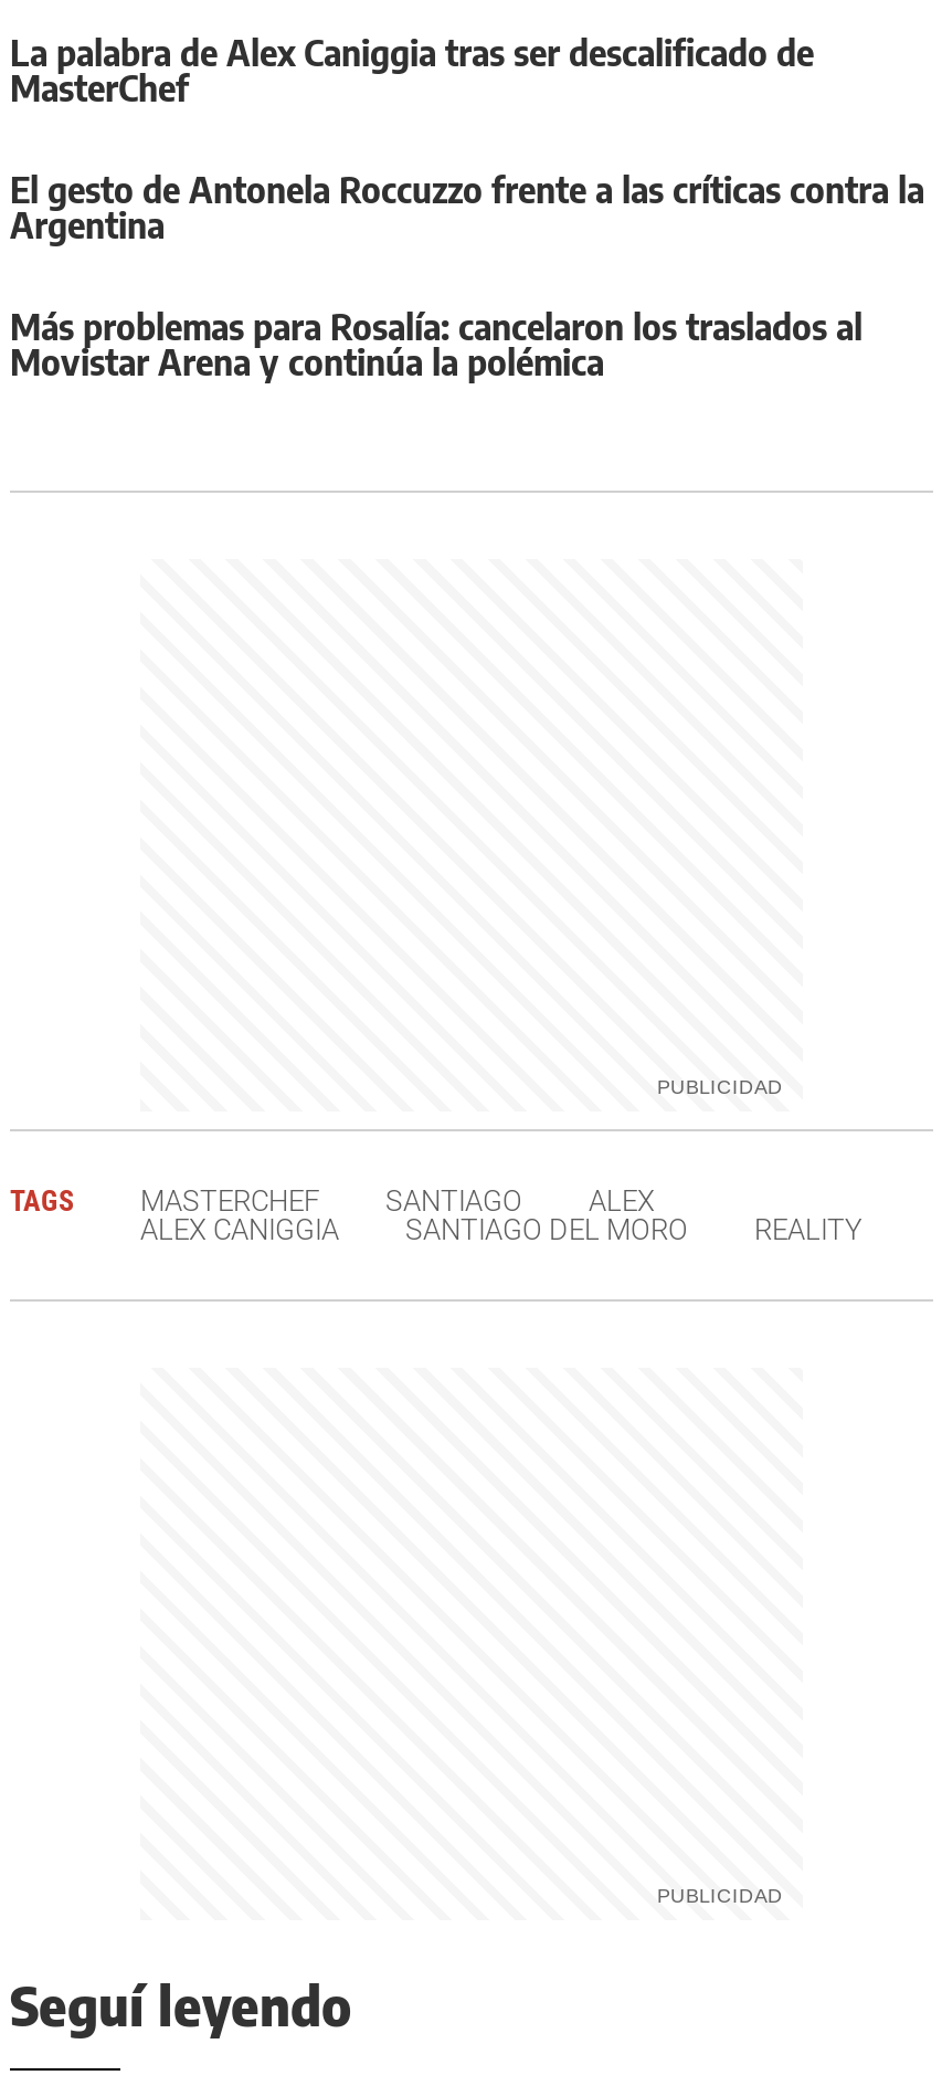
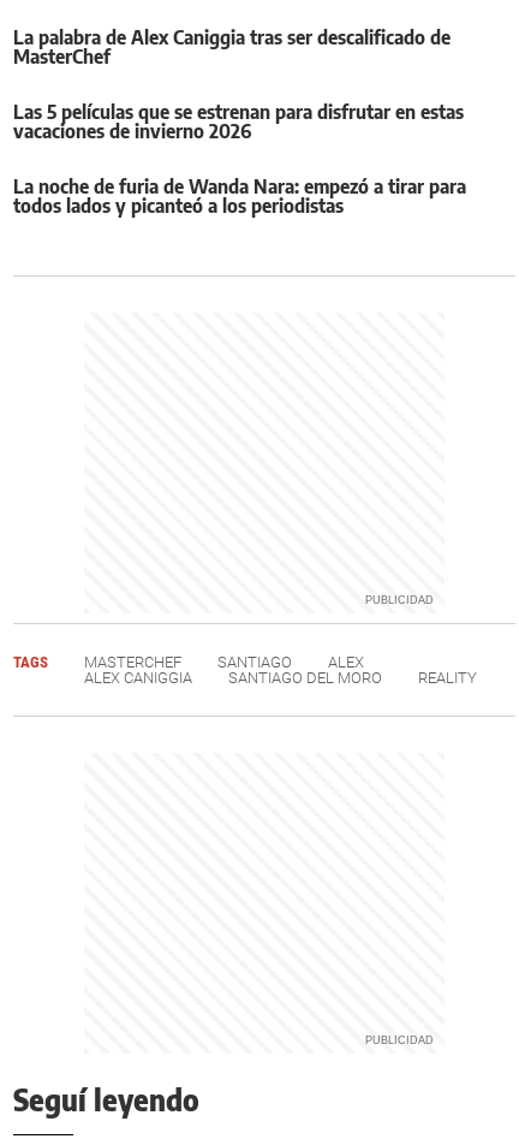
- El gesto de Antonela Roccuzzo frente a las críticas contra la
- Argentina
+ Las 5 películas que se estrenan para disfrutar en estas
+ vacaciones de invierno 2026

- Más problemas para Rosalía: cancelaron los traslados al
- Movistar Arena y continúa la polémica
+ La noche de furia de Wanda Nara: empezó a tirar para
+ todos lados y picanteó a los periodistas
